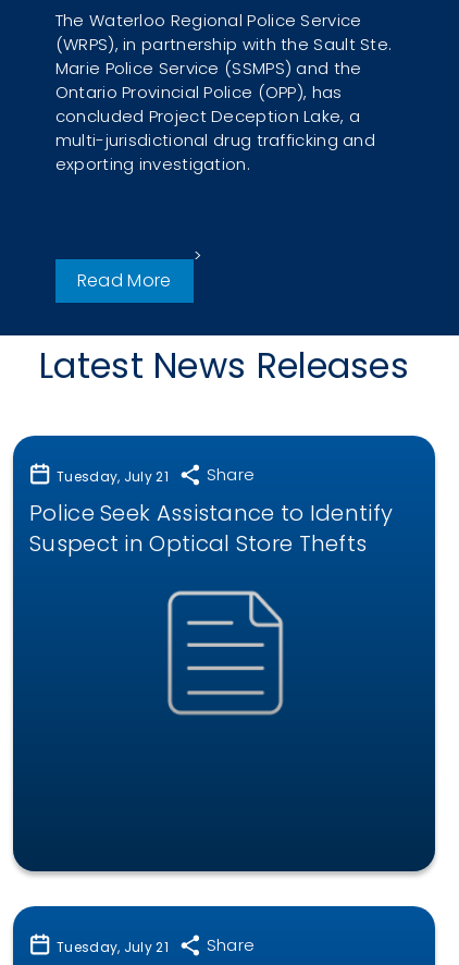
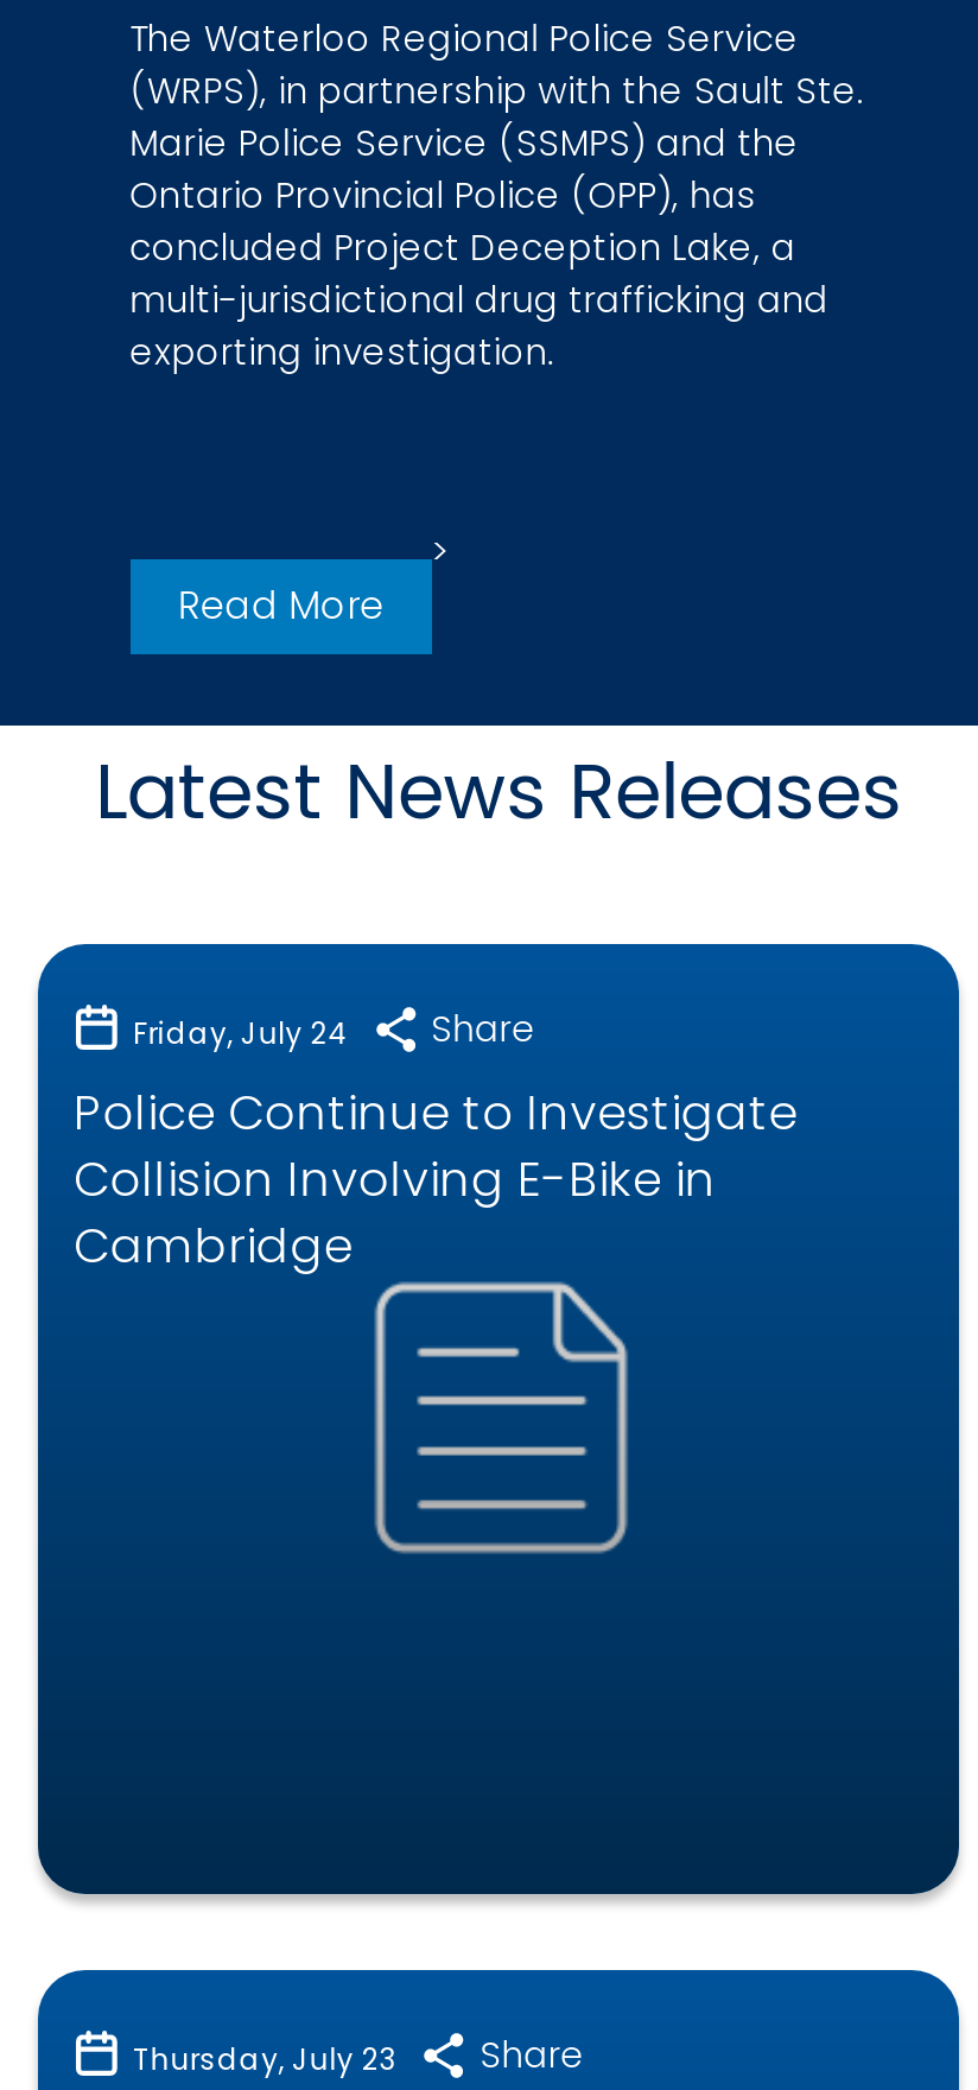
- Tuesday, July 21
+ Friday, July 24

- Police Seek Assistance to Identify
- Suspect in Optical Store Thefts
+ Police Continue to Investigate
+ Collision Involving E-Bike in
+ Cambridge

- Tuesday, July 21
+ Thursday, July 23
